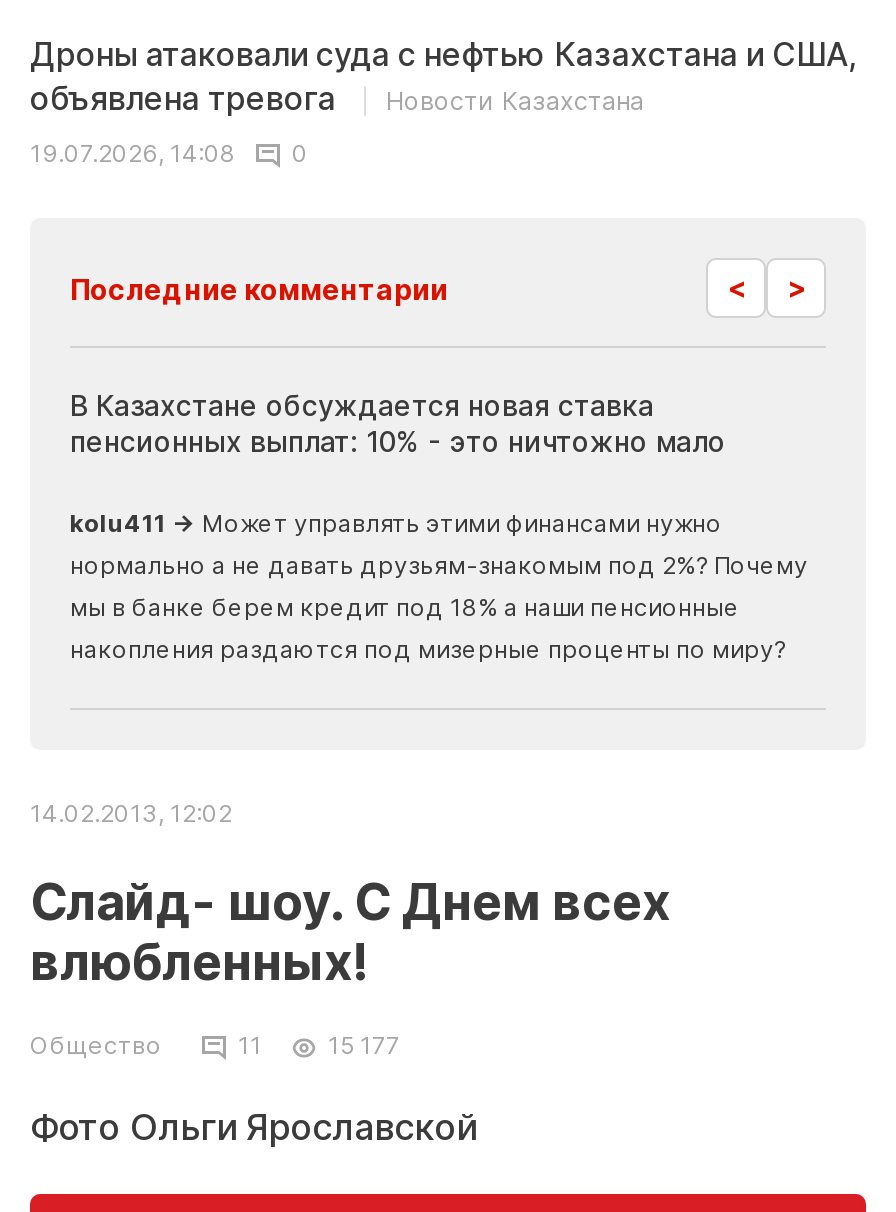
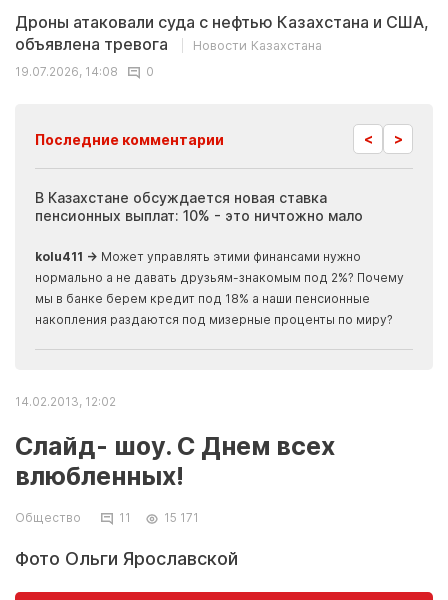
- 15 177
+ 15 171
